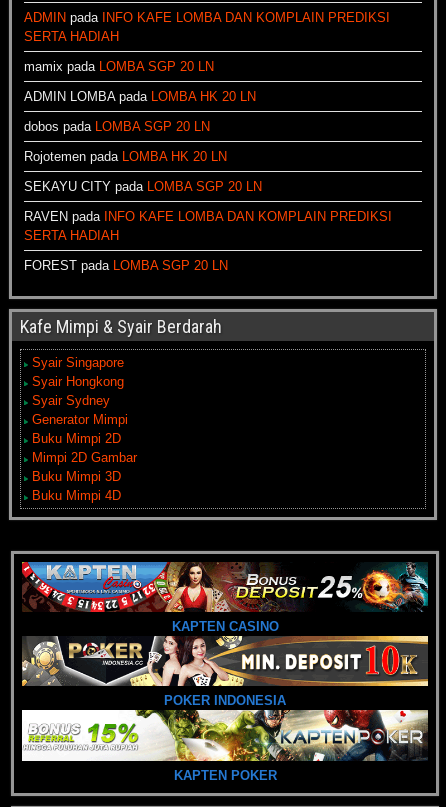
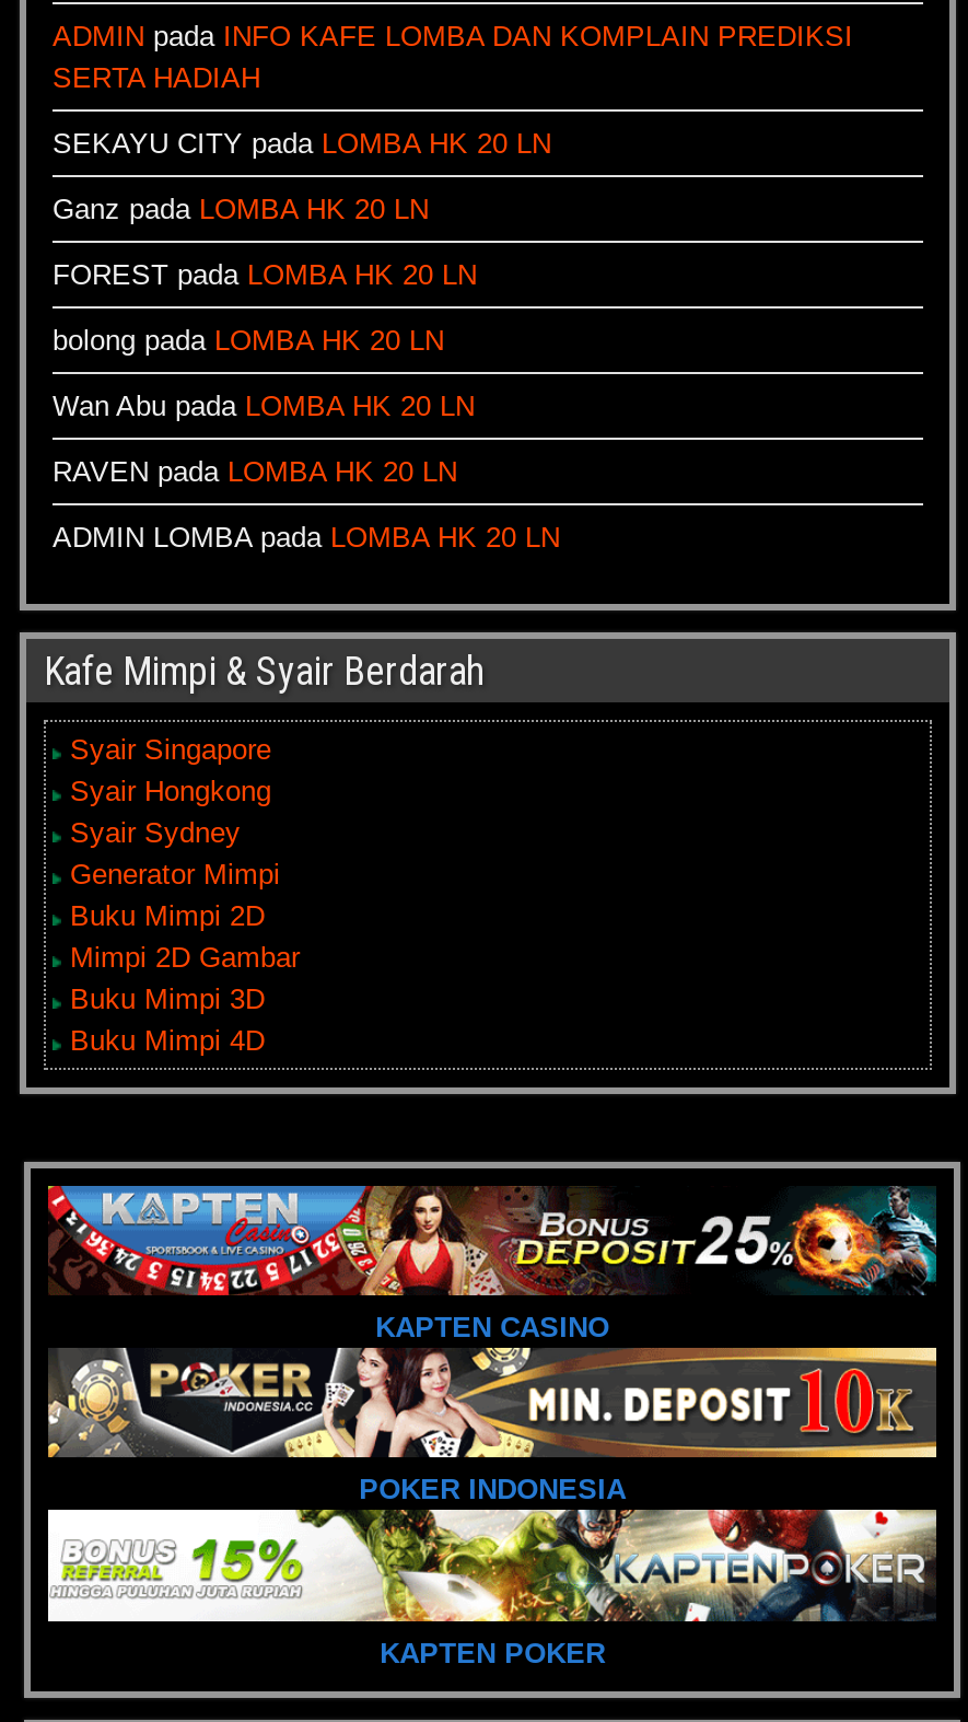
- mamix pada LOMBA SGP 20 LN
+ SEKAYU CITY pada LOMBA HK 20 LN
+ Ganz pada LOMBA HK 20 LN
+ FOREST pada LOMBA HK 20 LN
+ bolong pada LOMBA HK 20 LN
+ Wan Abu pada LOMBA HK 20 LN
+ RAVEN pada LOMBA HK 20 LN

moved down: ADMIN LOMBA pada LOMBA HK 20 LN

- dobos pada LOMBA SGP 20 LN
- Rojotemen pada LOMBA HK 20 LN
- SEKAYU CITY pada LOMBA SGP 20 LN
- RAVEN pada INFO KAFE LOMBA DAN KOMPLAIN PREDIKSI
- SERTA HADIAH
- FOREST pada LOMBA SGP 20 LN
